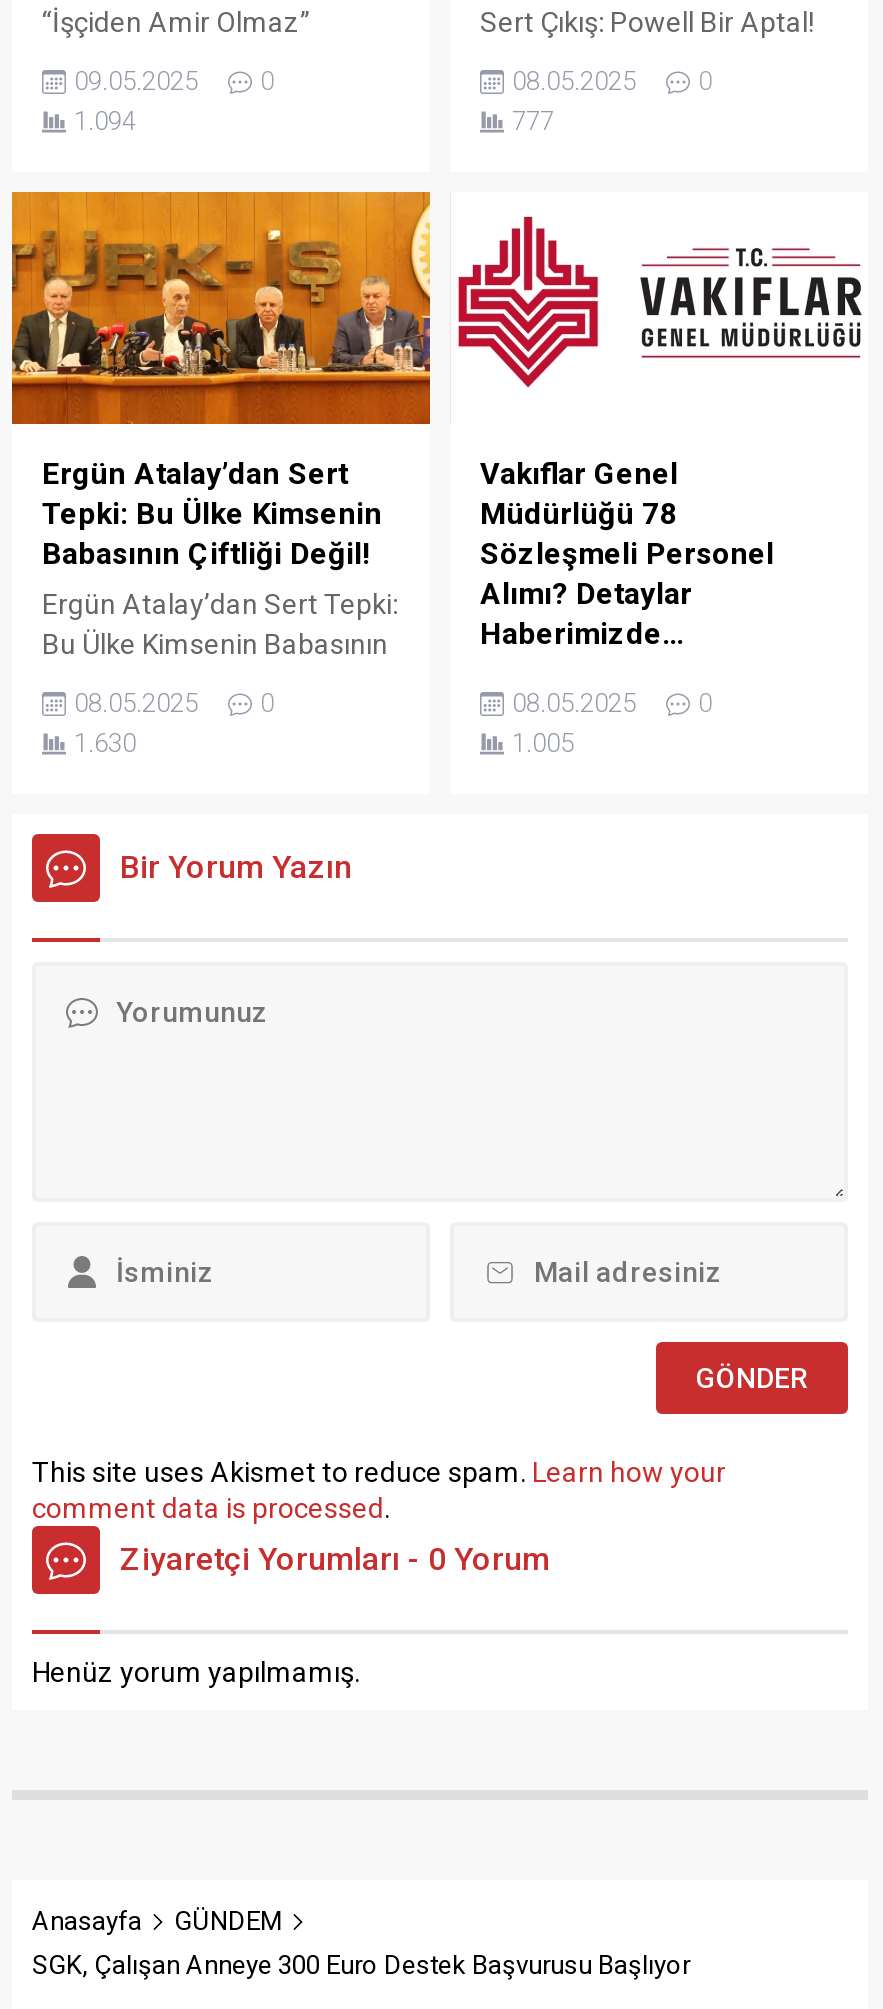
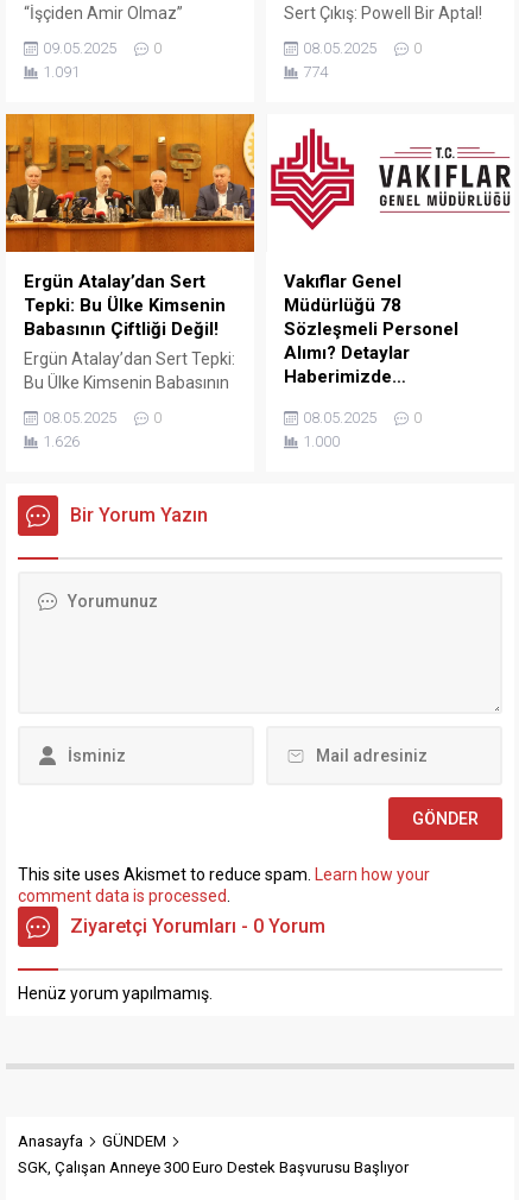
- 1.094
+ 1.091

- 777
+ 774

- 1.630
+ 1.626

- 1.005
+ 1.000
